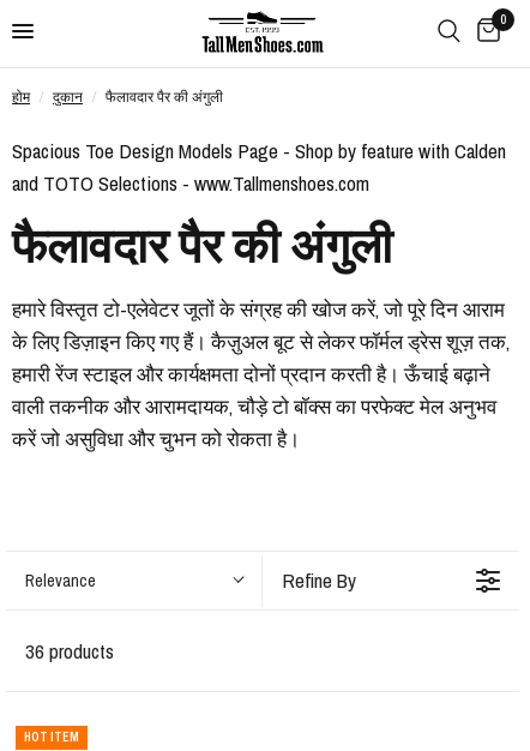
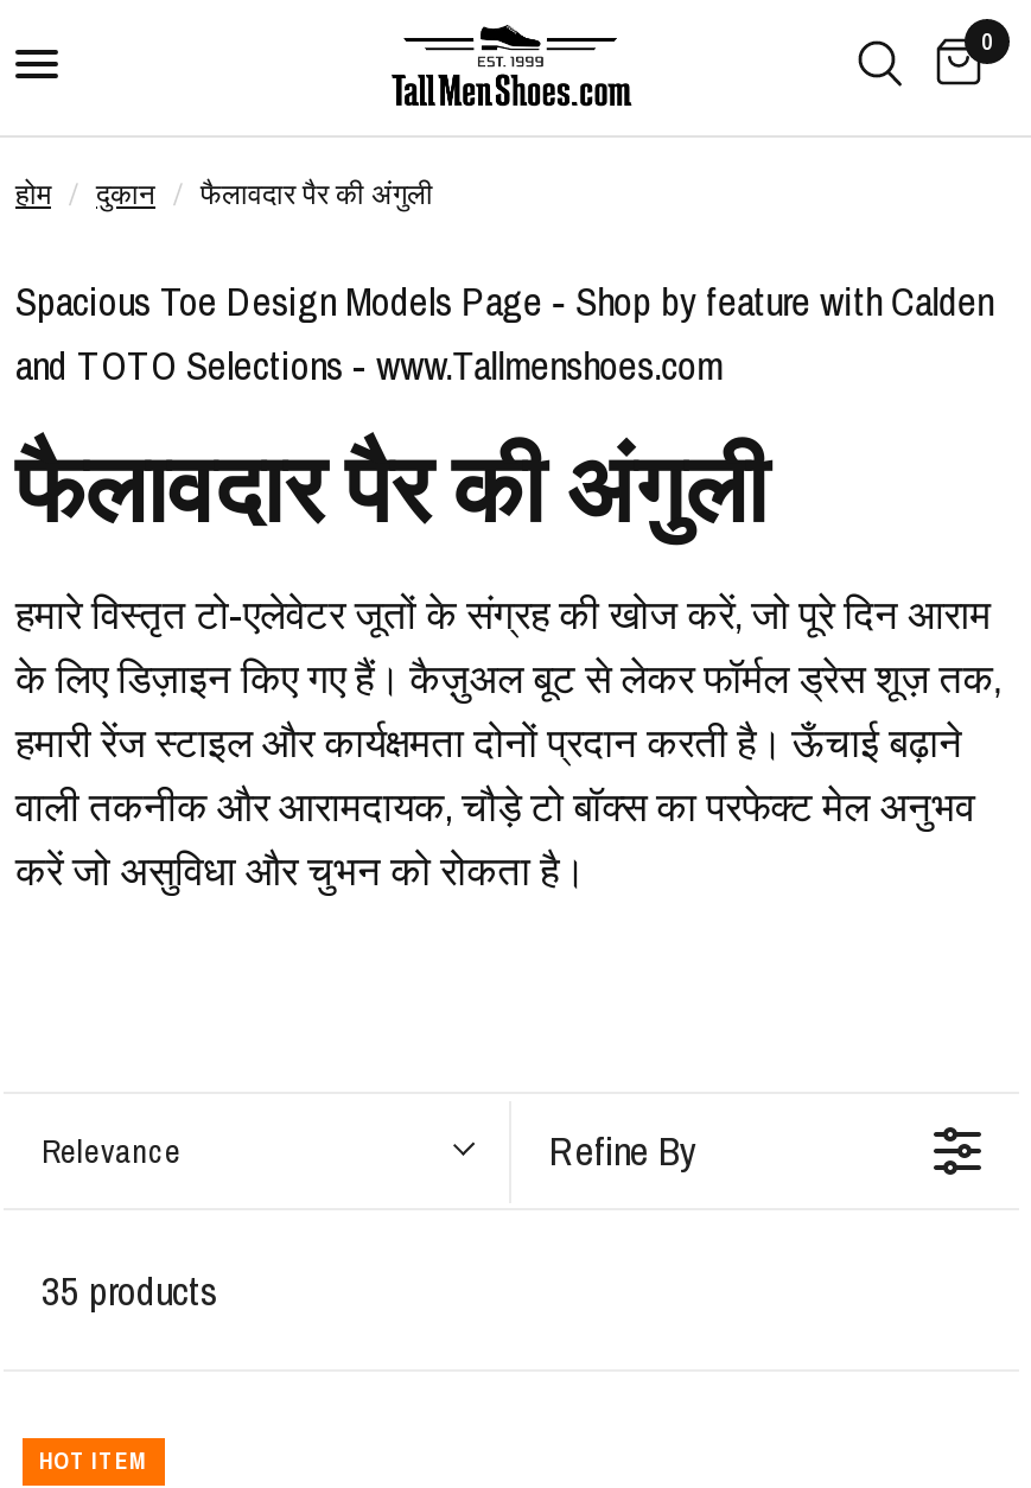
- 36 products
+ 35 products
